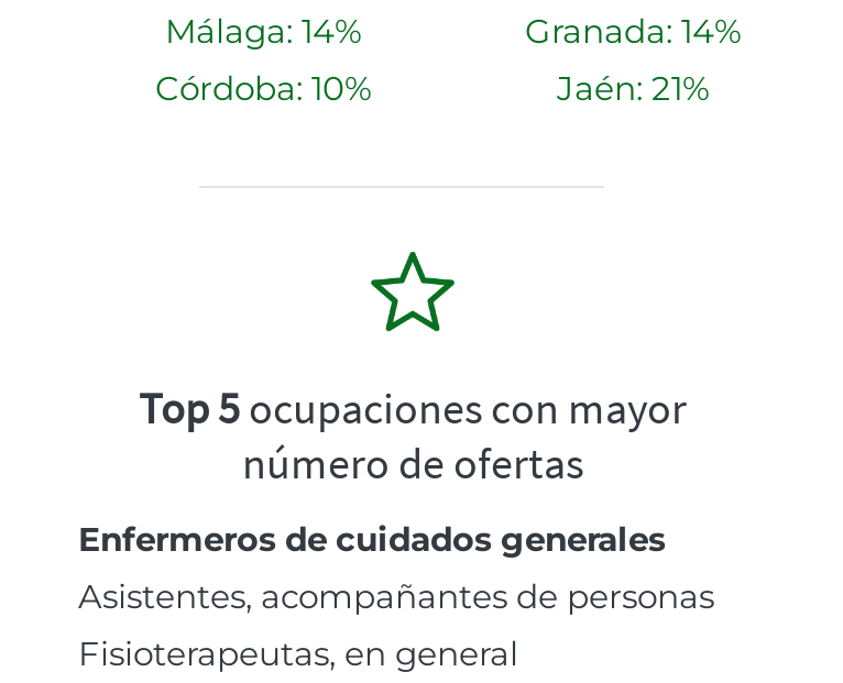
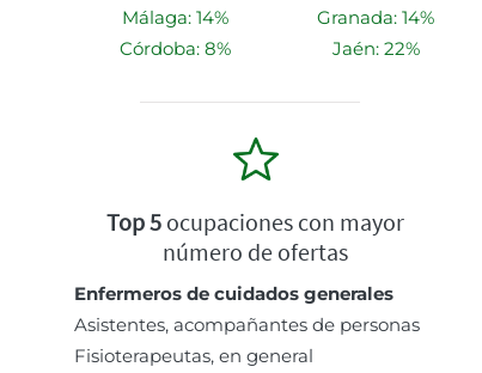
- Córdoba: 10%
+ Córdoba: 8%

- Jaén: 21%
+ Jaén: 22%
